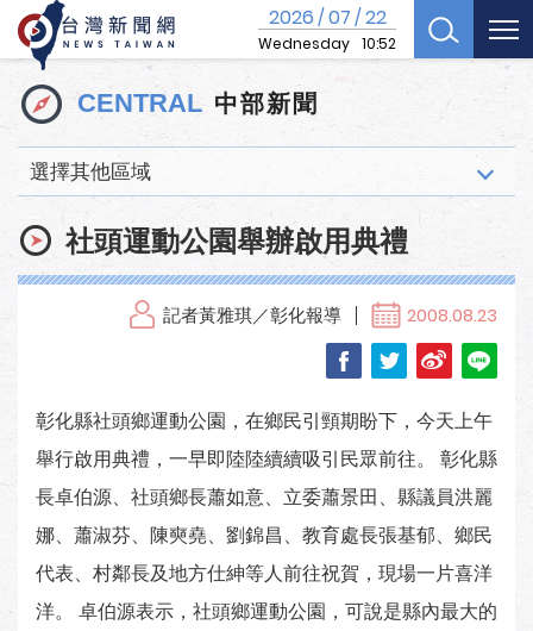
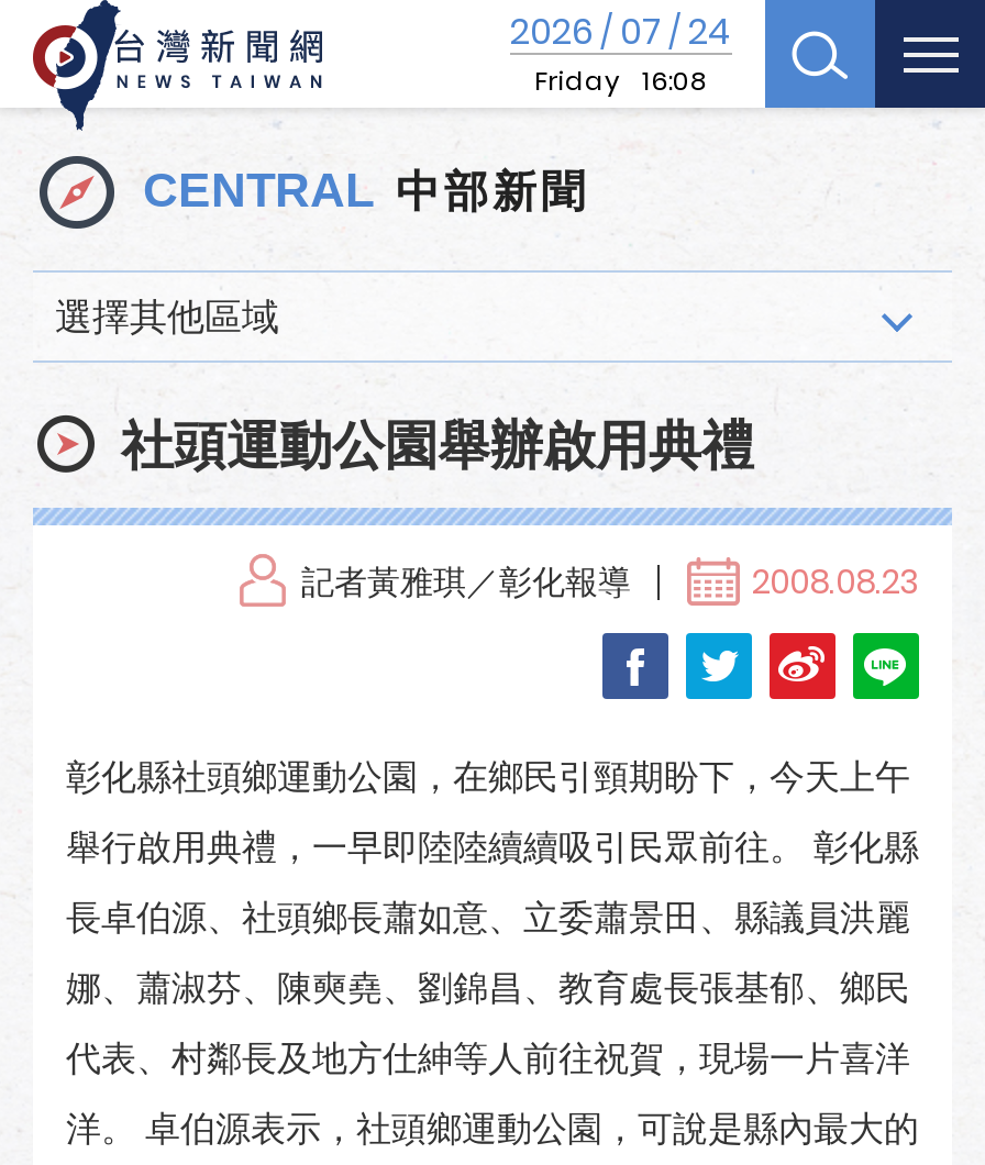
- 2026 / 07 / 22
- Wednesday 10:52
+ 2026 / 07 / 24
+ Friday 16:08
